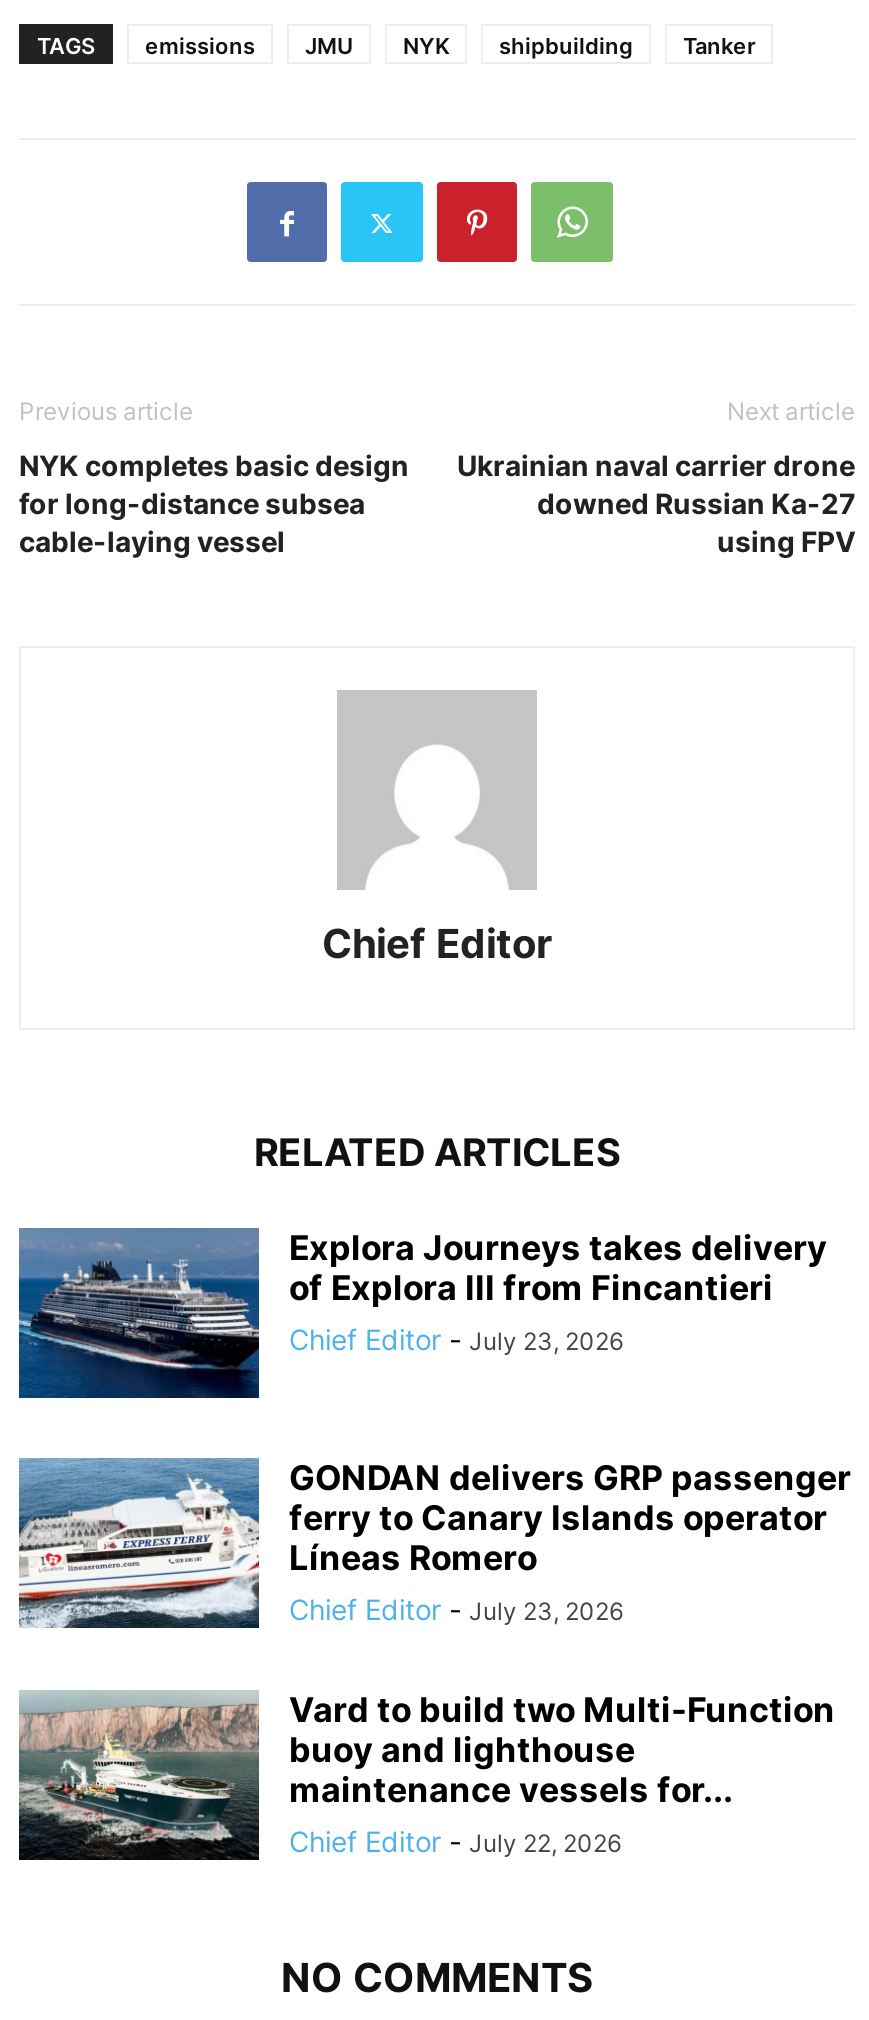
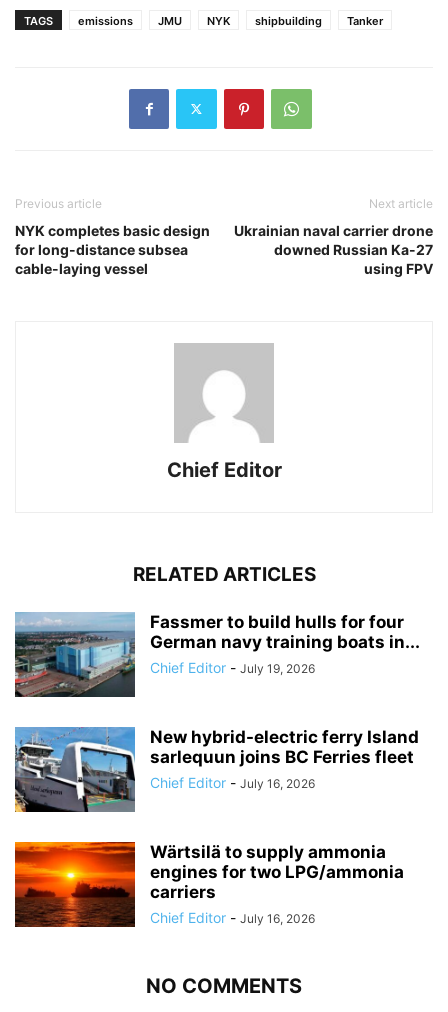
- [image]
- Explora Journeys takes delivery
- of Explora III from Fincantieri
- Chief Editor - July 23, 2026
+ [image]
+ Fassmer to build hulls for four
+ German navy training boats in...
+ Chief Editor - July 19, 2026

- [image]
- GONDAN delivers GRP passenger
- ferry to Canary Islands operator
- Líneas Romero
- Chief Editor - July 23, 2026
+ [image]
+ New hybrid-electric ferry Island
+ sarlequun joins BC Ferries fleet
+ Chief Editor - July 16, 2026

- [image]
- Vard to build two Multi-Function
- buoy and lighthouse
- maintenance vessels for...
- Chief Editor - July 22, 2026
+ [image]
+ Wärtsilä to supply ammonia
+ engines for two LPG/ammonia
+ carriers
+ Chief Editor - July 16, 2026
